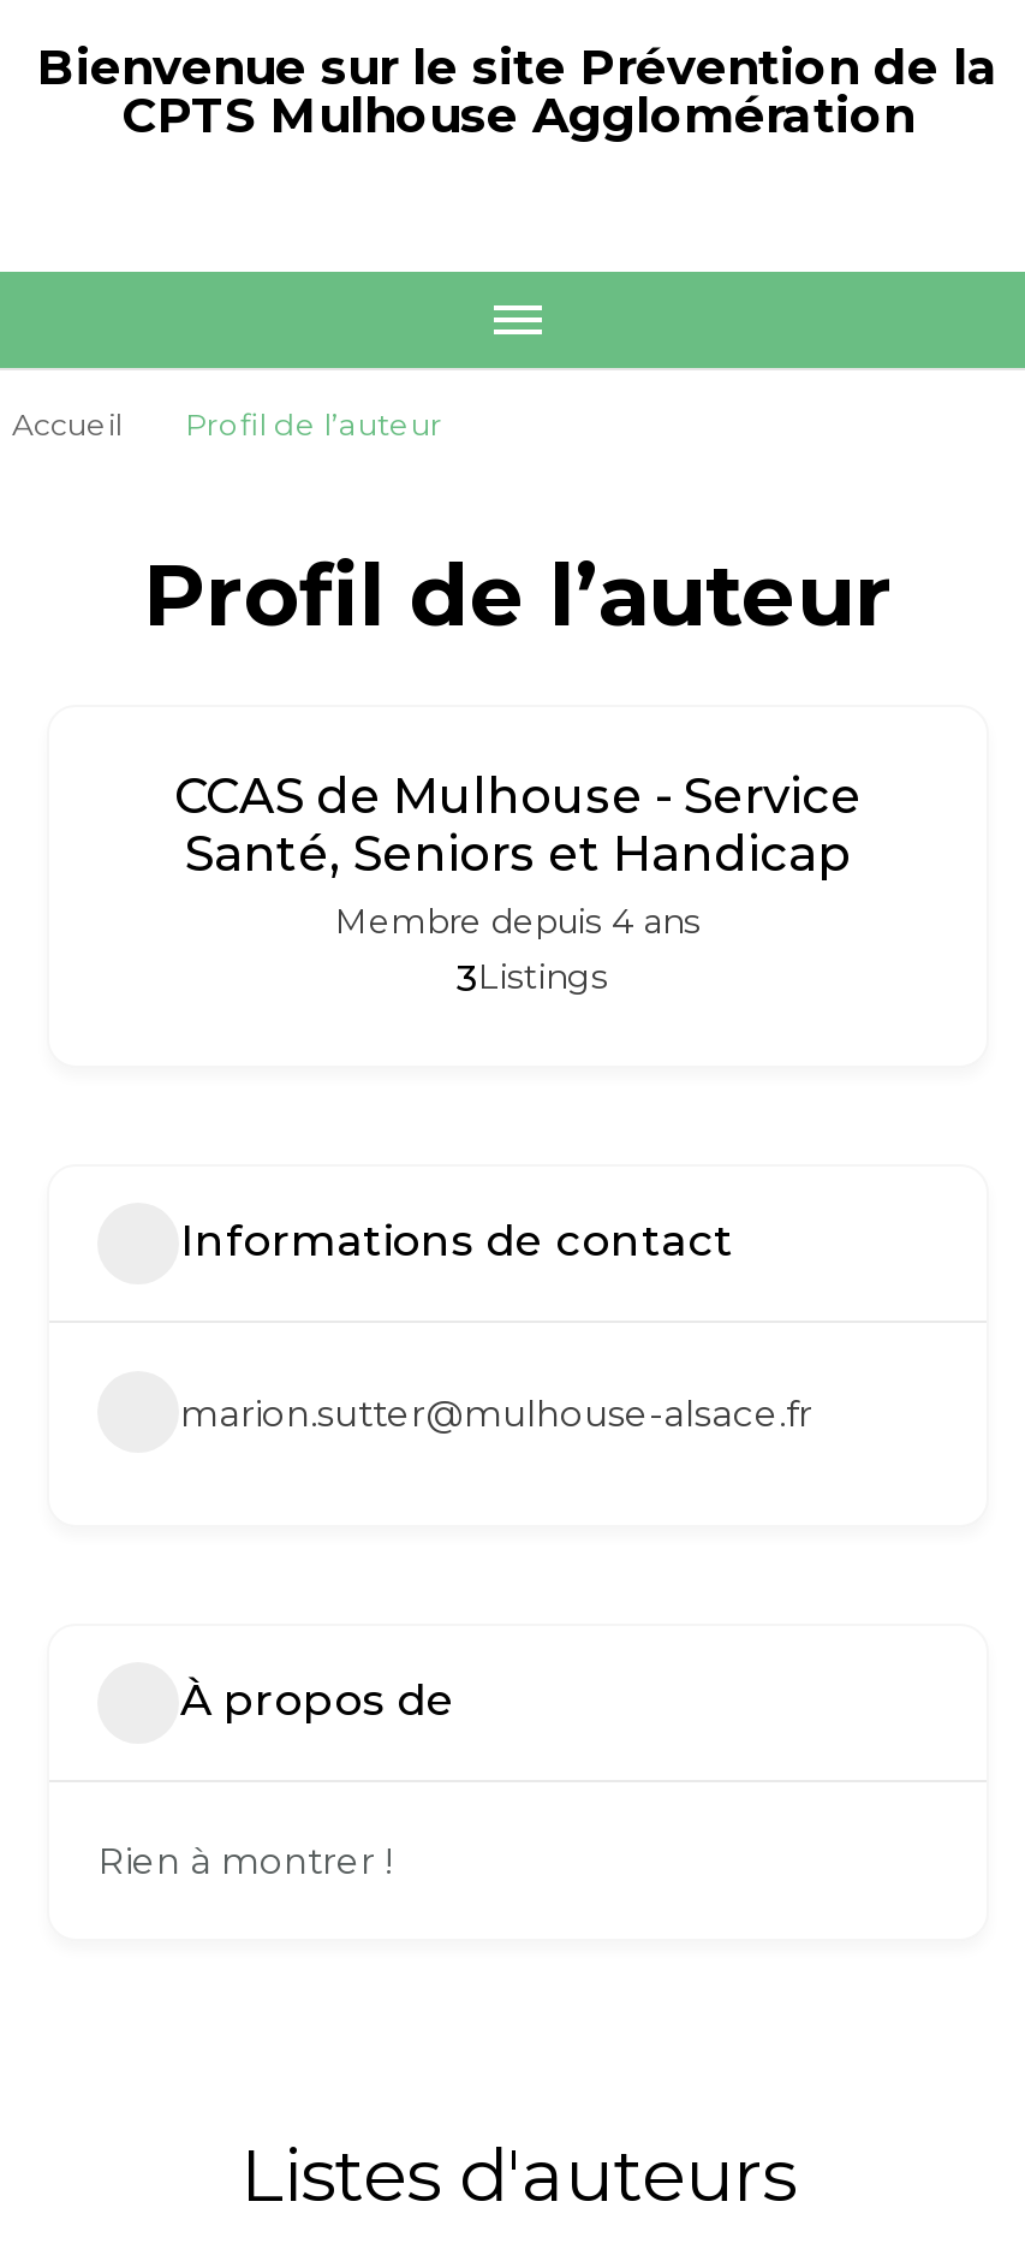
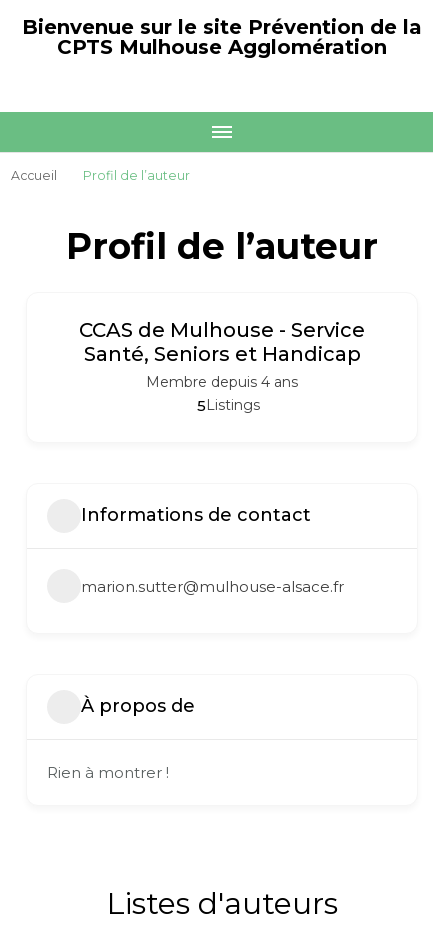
- 3Listings
+ 5Listings
